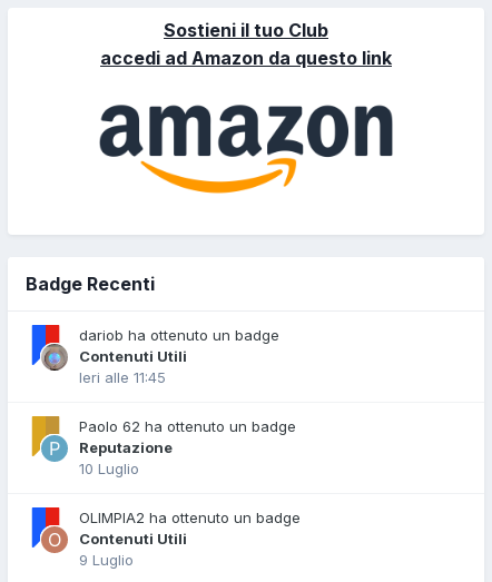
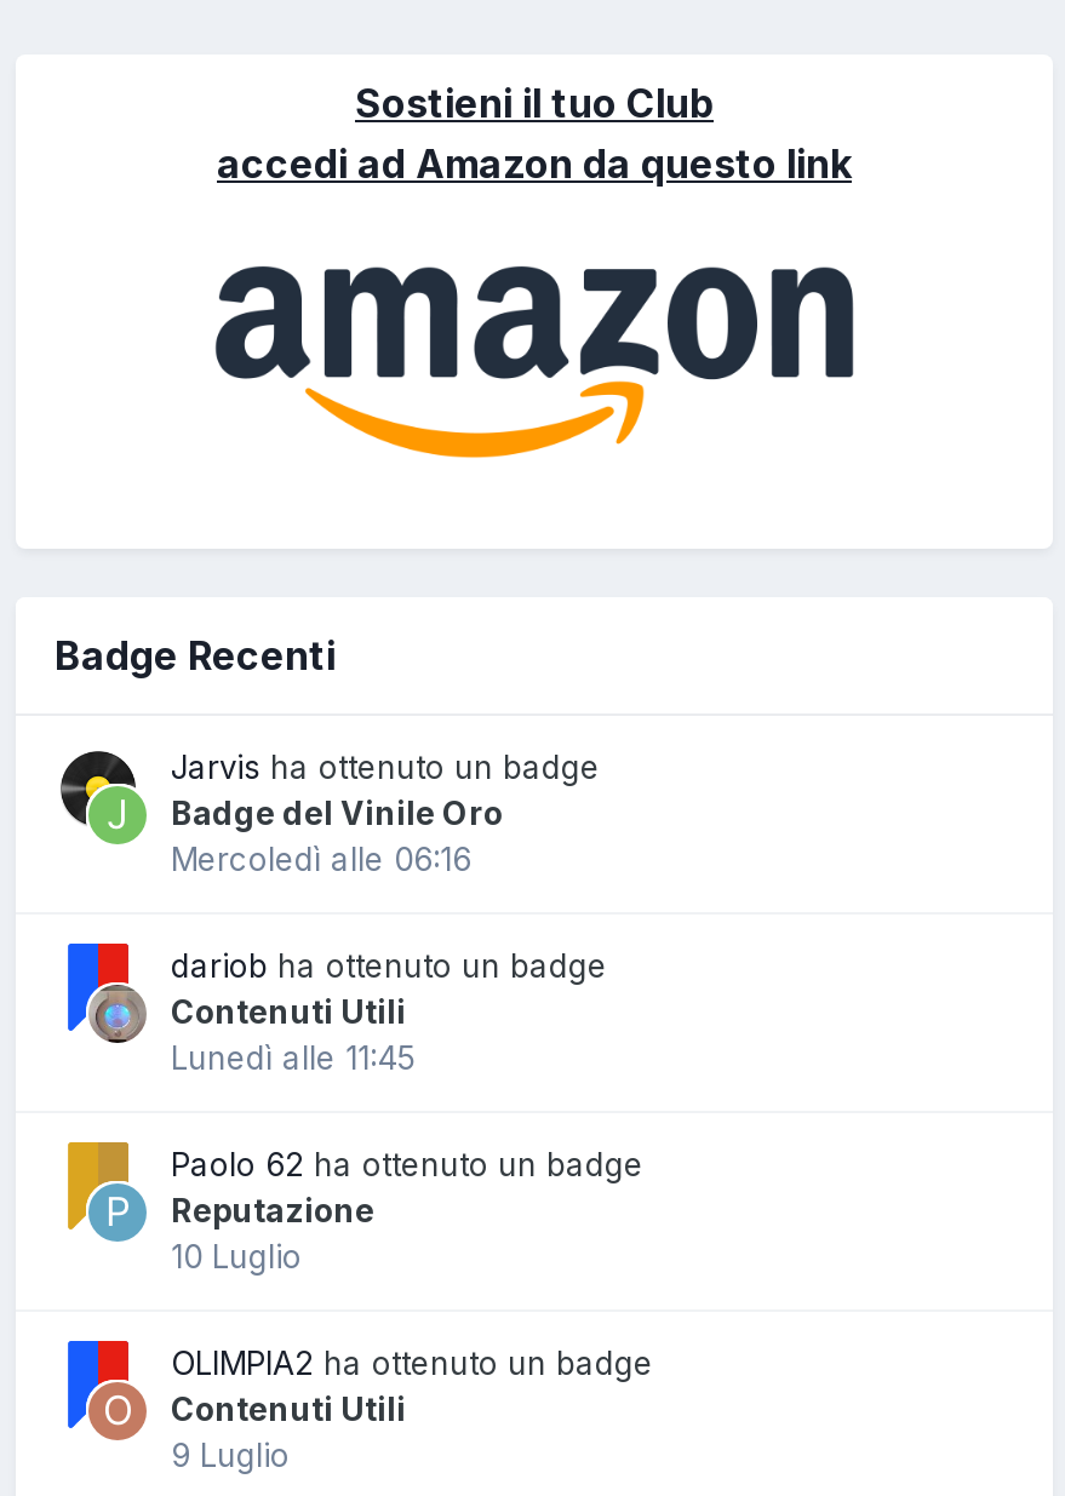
+ [image]
+ Jarvis ha ottenuto un badge
+ Badge del Vinile Oro
+ Mercoledì alle 06:16

- Ieri alle 11:45
+ Lunedì alle 11:45
